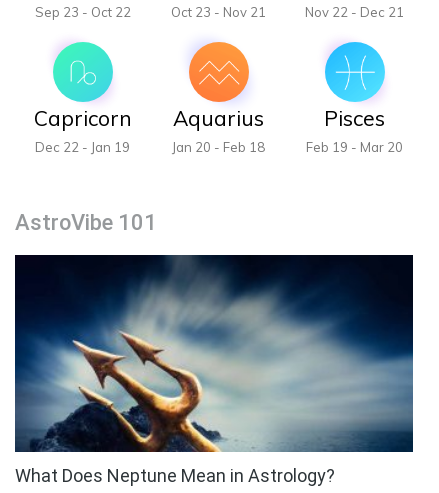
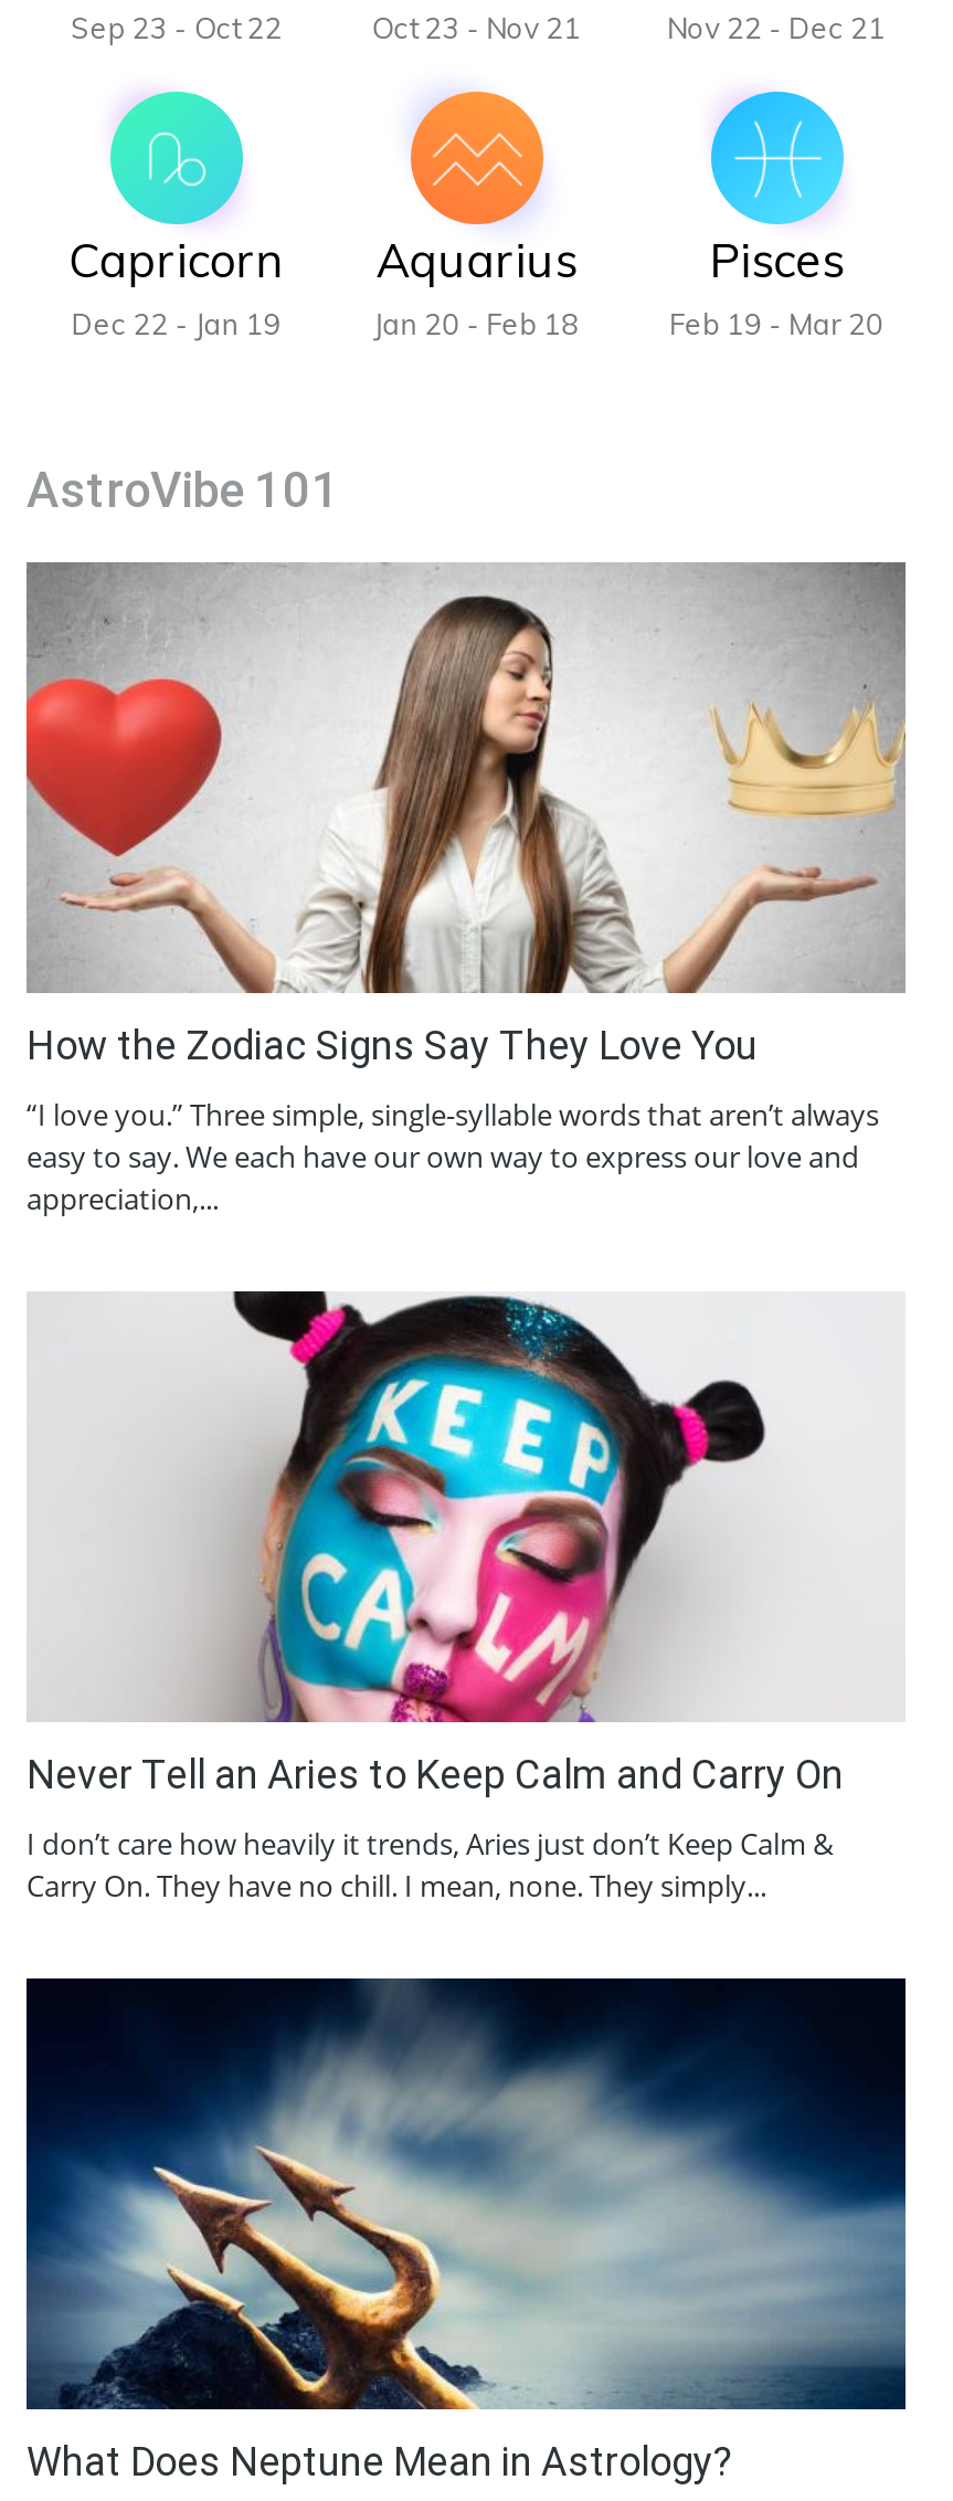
+ [image]
+ How the Zodiac Signs Say They Love You
+ “I love you.” Three simple, single-syllable words that aren’t always
+ easy to say. We each have our own way to express our love and
+ appreciation,...

+ [image]
+ Never Tell an Aries to Keep Calm and Carry On
+ I don’t care how heavily it trends, Aries just don’t Keep Calm &
+ Carry On. They have no chill. I mean, none. They simply...
